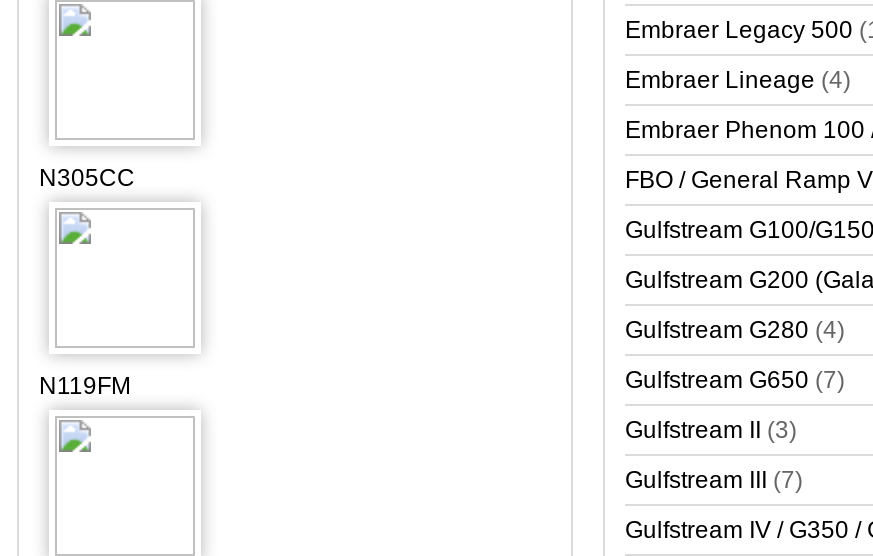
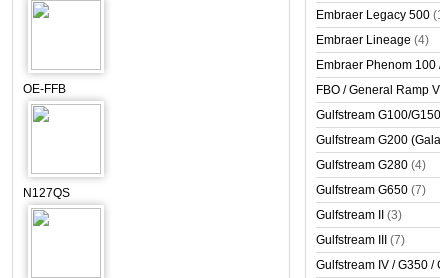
- N305CC
+ OE-FFB

- N119FM
+ N127QS
